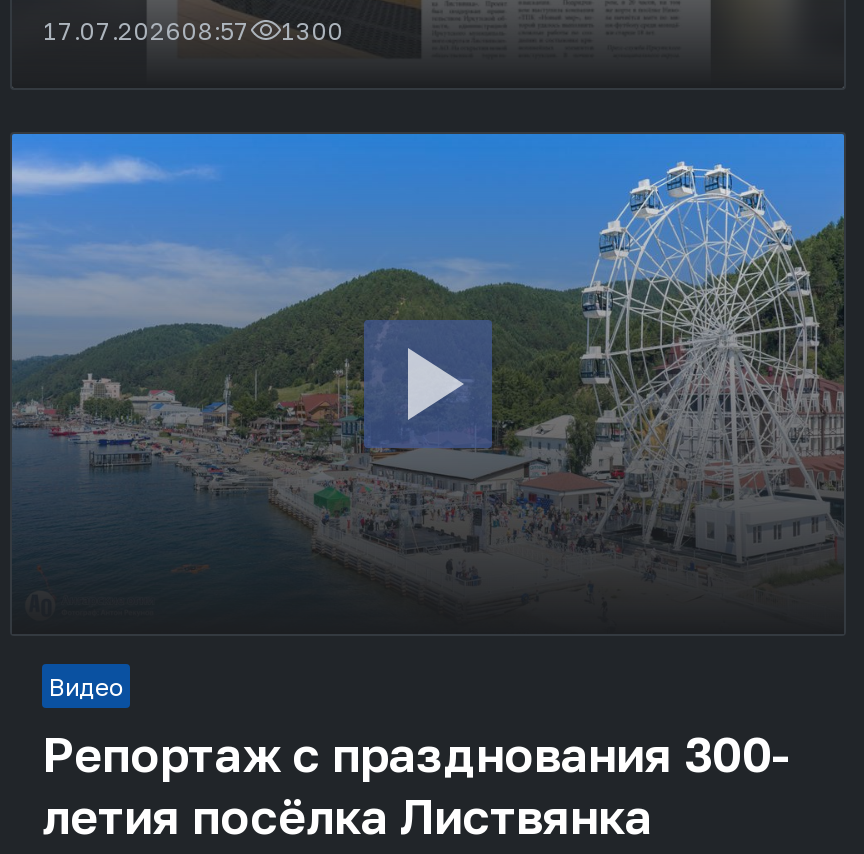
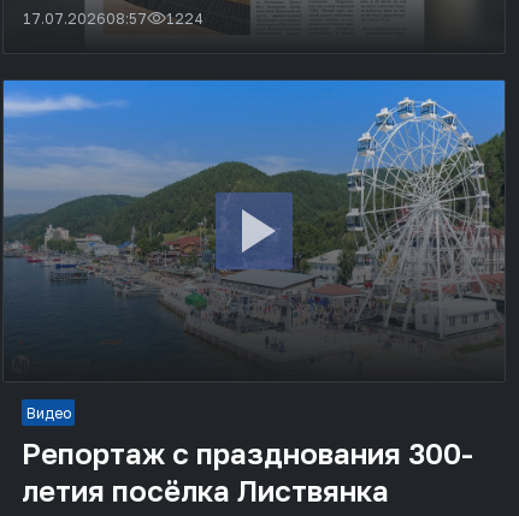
- 17.07.202608:57 1300
+ 17.07.202608:57 1224
